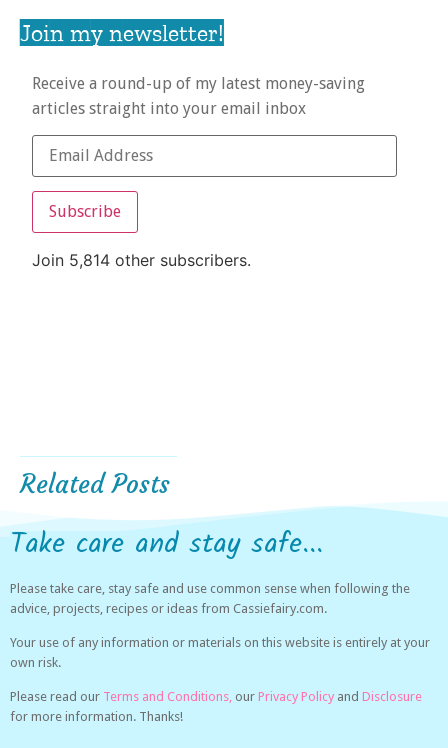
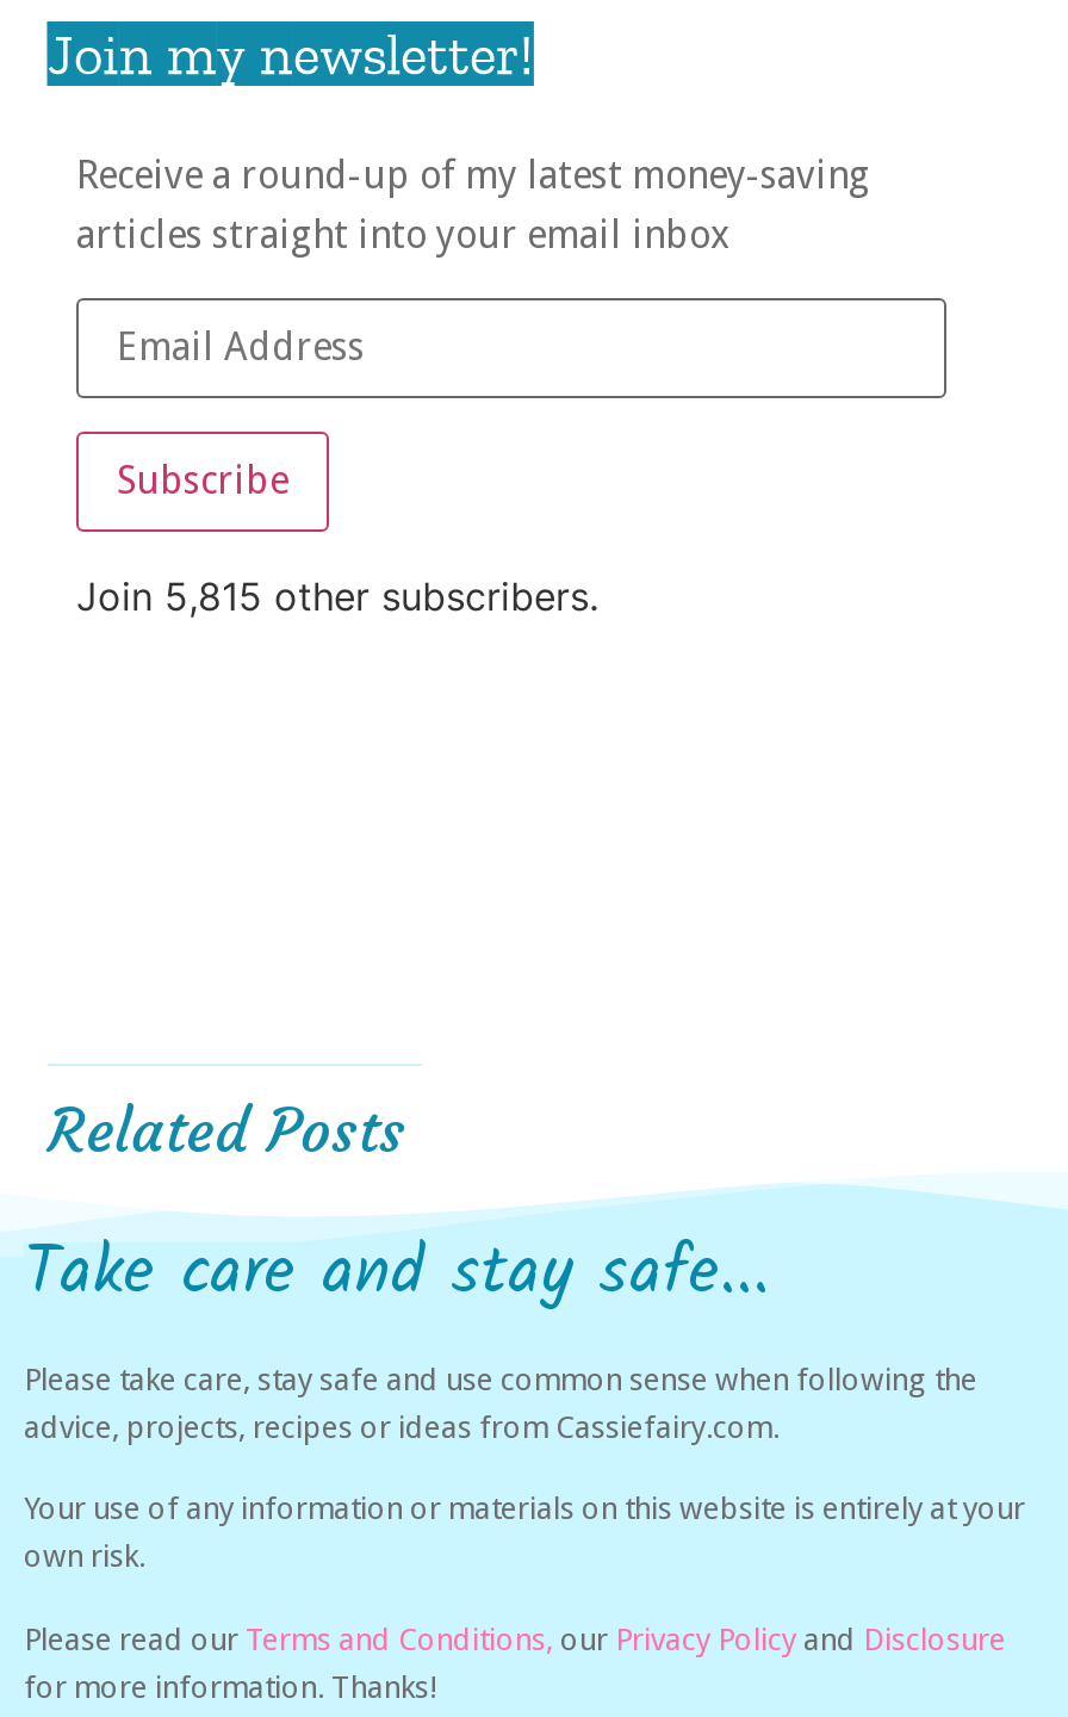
- Join 5,814 other subscribers.
+ Join 5,815 other subscribers.
